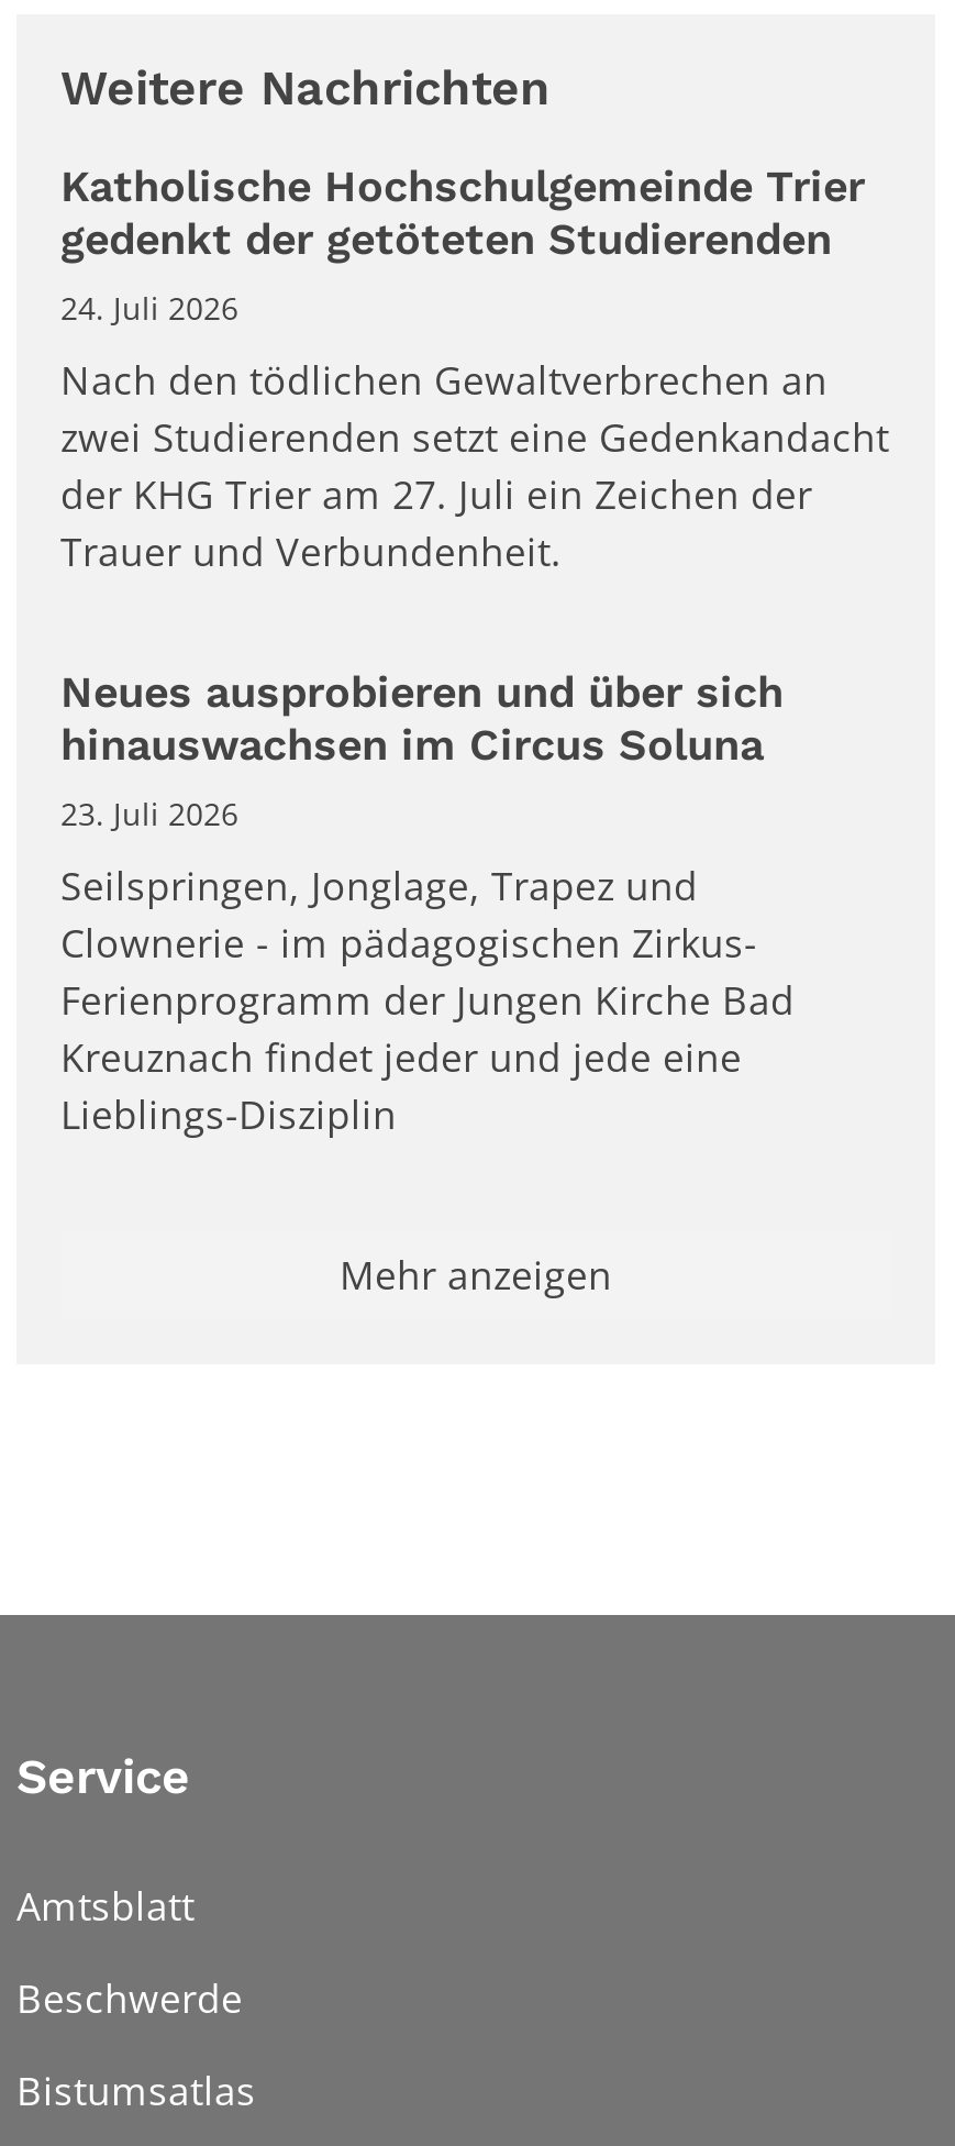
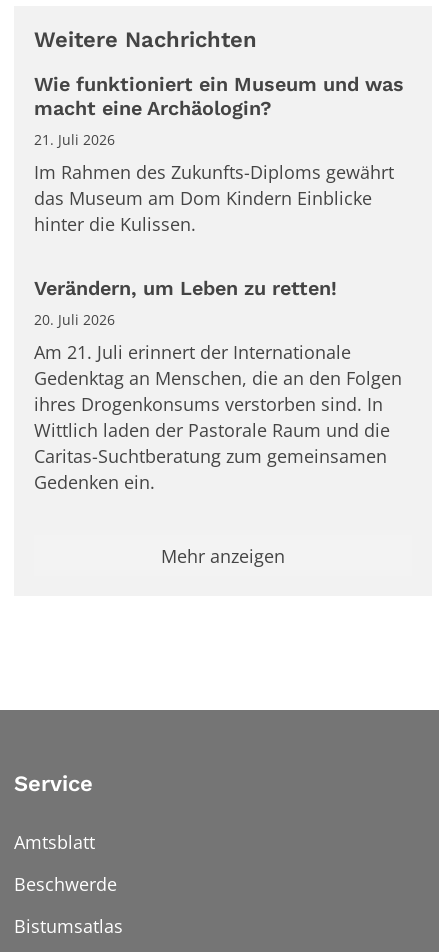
- Katholische Hochschulgemeinde Trier
- gedenkt der getöteten Studierenden
- 24. Juli 2026
+ Wie funktioniert ein Museum und was
+ macht eine Archäologin?
+ 21. Juli 2026

- Nach den tödlichen Gewaltverbrechen an
- zwei Studierenden setzt eine Gedenkandacht
- der KHG Trier am 27. Juli ein Zeichen der
- Trauer und Verbundenheit.
+ Im Rahmen des Zukunfts-Diploms gewährt
+ das Museum am Dom Kindern Einblicke
+ hinter die Kulissen.

- Neues ausprobieren und über sich
- hinauswachsen im Circus Soluna
- 23. Juli 2026
+ Verändern, um Leben zu retten!
+ 20. Juli 2026

- Seilspringen, Jonglage, Trapez und
- Clownerie - im pädagogischen Zirkus-
- Ferienprogramm der Jungen Kirche Bad
- Kreuznach findet jeder und jede eine
- Lieblings-Disziplin
+ Am 21. Juli erinnert der Internationale
+ Gedenktag an Menschen, die an den Folgen
+ ihres Drogenkonsums verstorben sind. In
+ Wittlich laden der Pastorale Raum und die
+ Caritas-Suchtberatung zum gemeinsamen
+ Gedenken ein.
